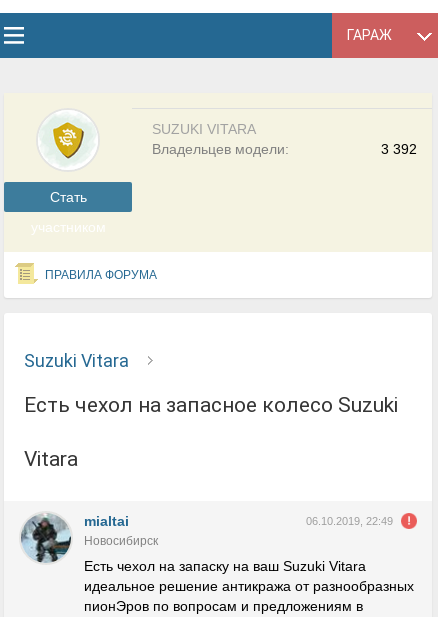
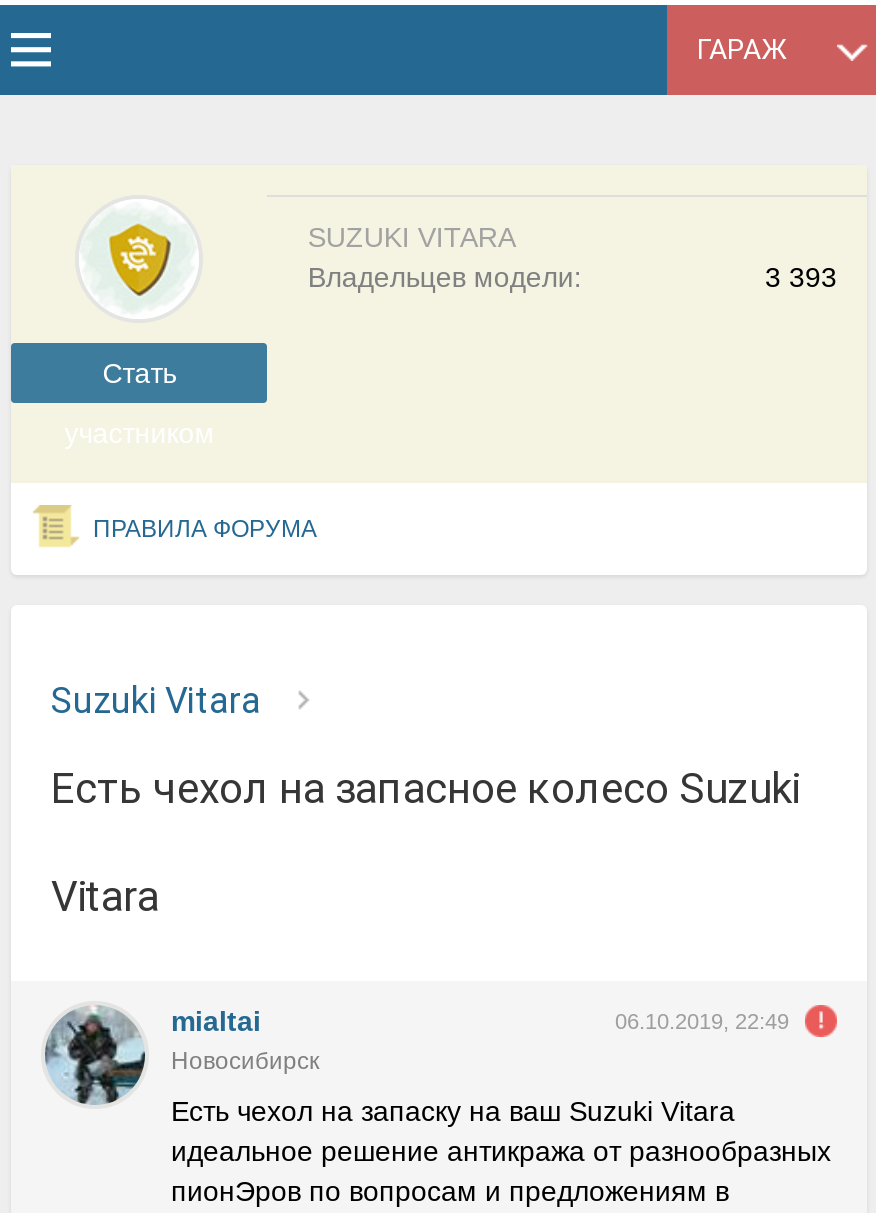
- 3 392
+ 3 393
